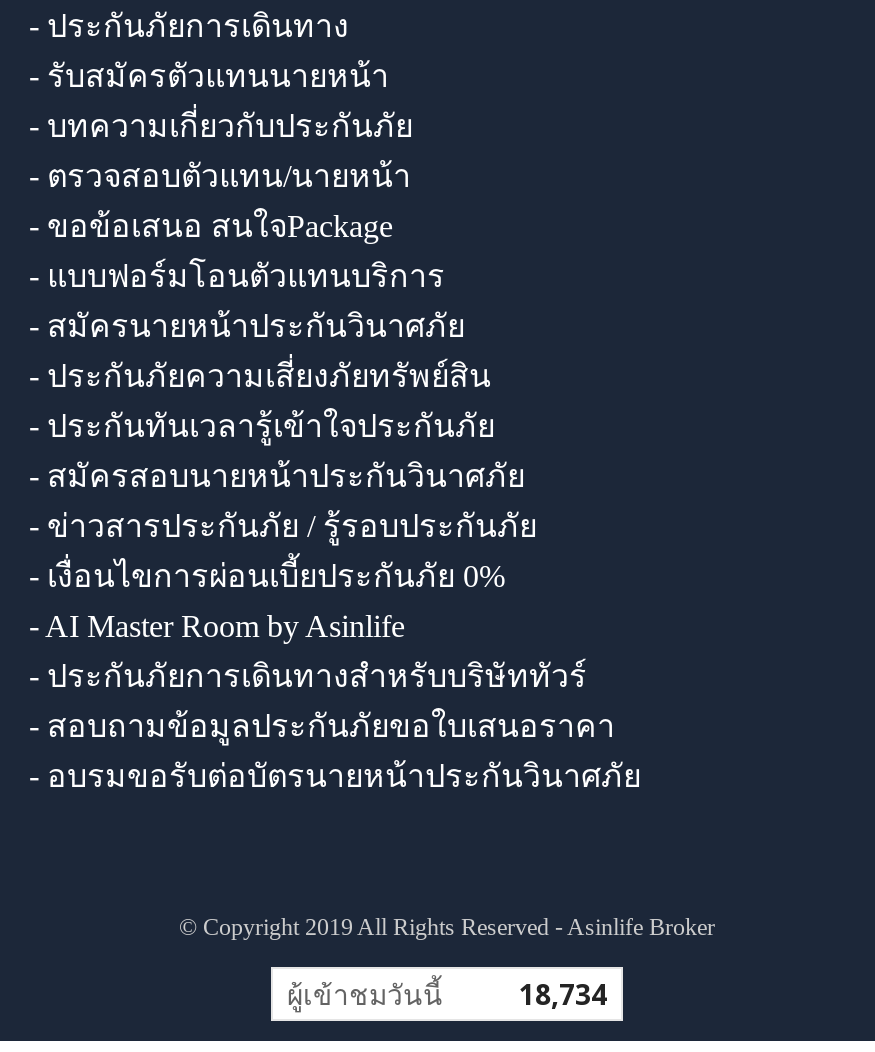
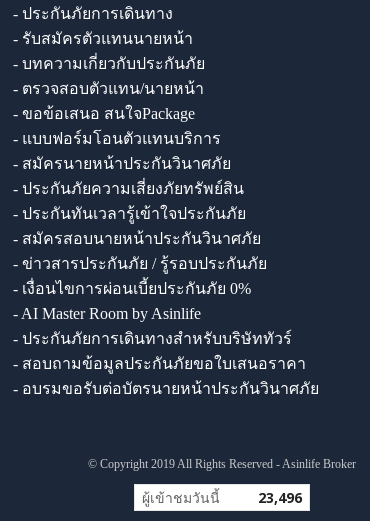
- ผู้เข้าชมวันนี้ 18,734
+ ผู้เข้าชมวันนี้ 23,496
